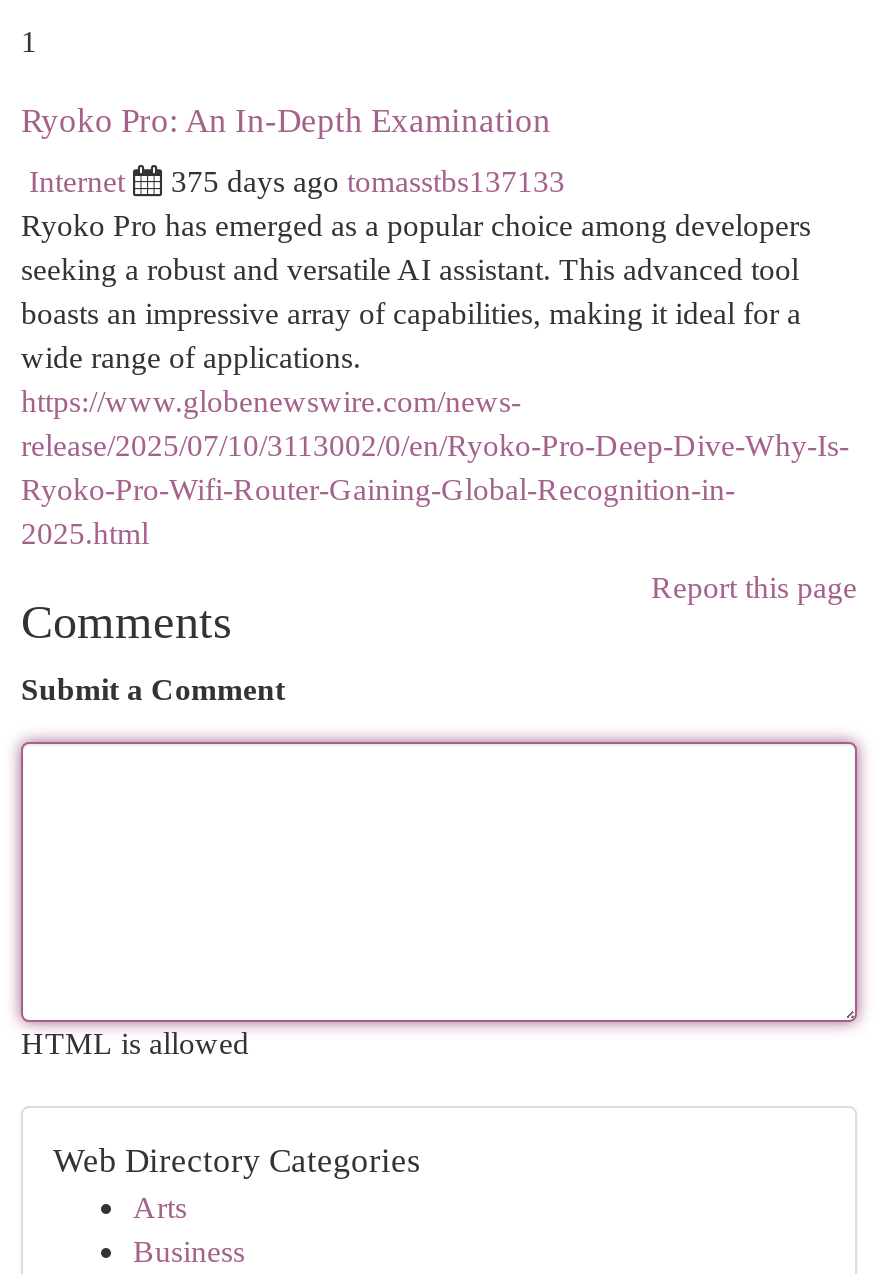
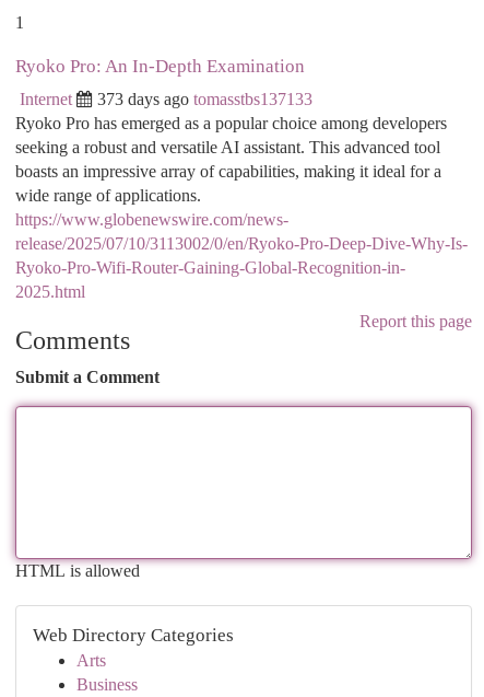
- 375 days ago tomasstbs137133
+ 373 days ago tomasstbs137133
